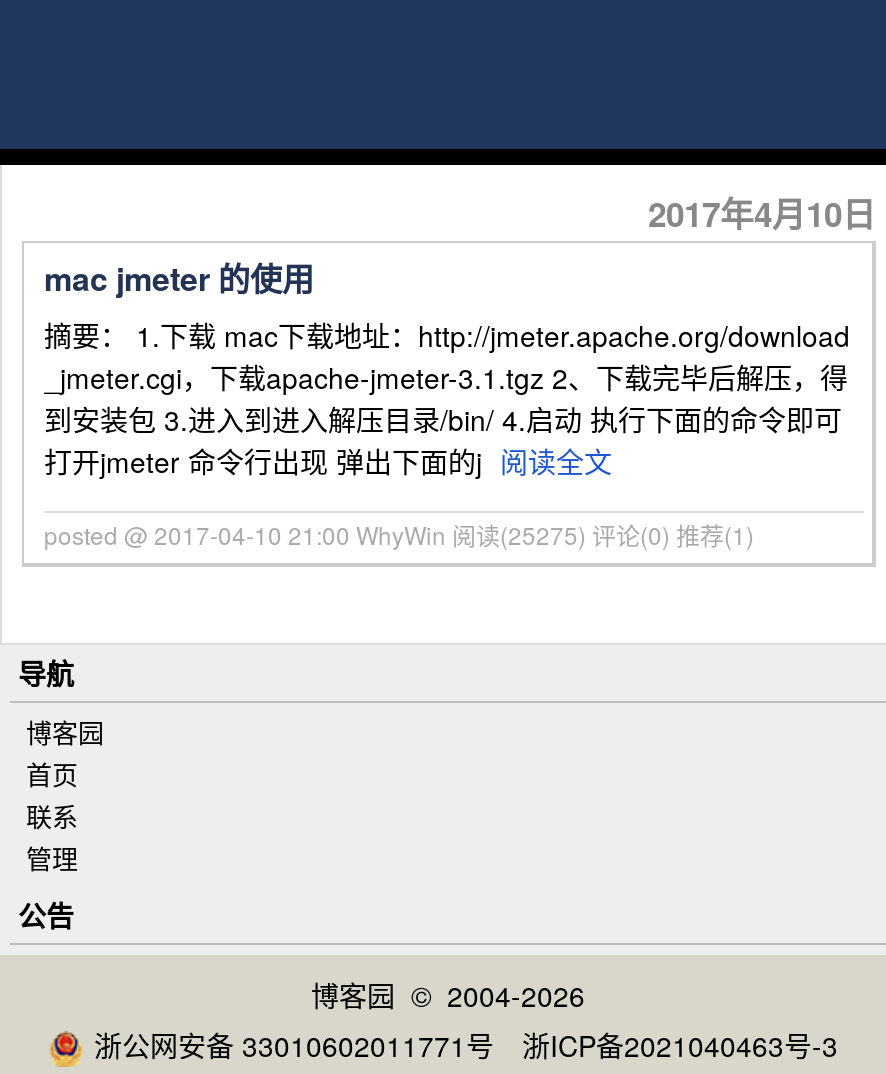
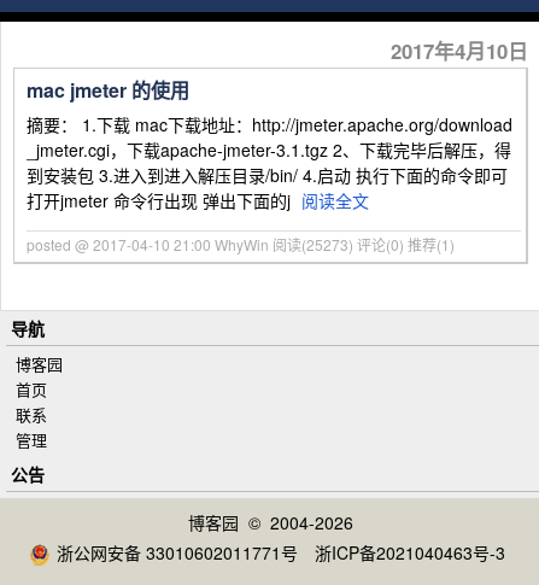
- posted @ 2017-04-10 21:00 WhyWin阅读(25275) 评论(0) 推荐(1)
+ posted @ 2017-04-10 21:00 WhyWin阅读(25273) 评论(0) 推荐(1)
